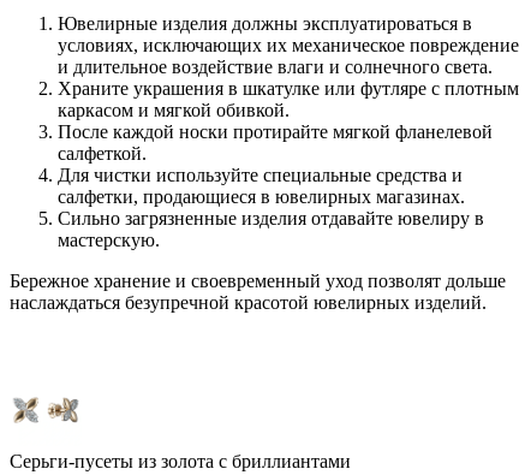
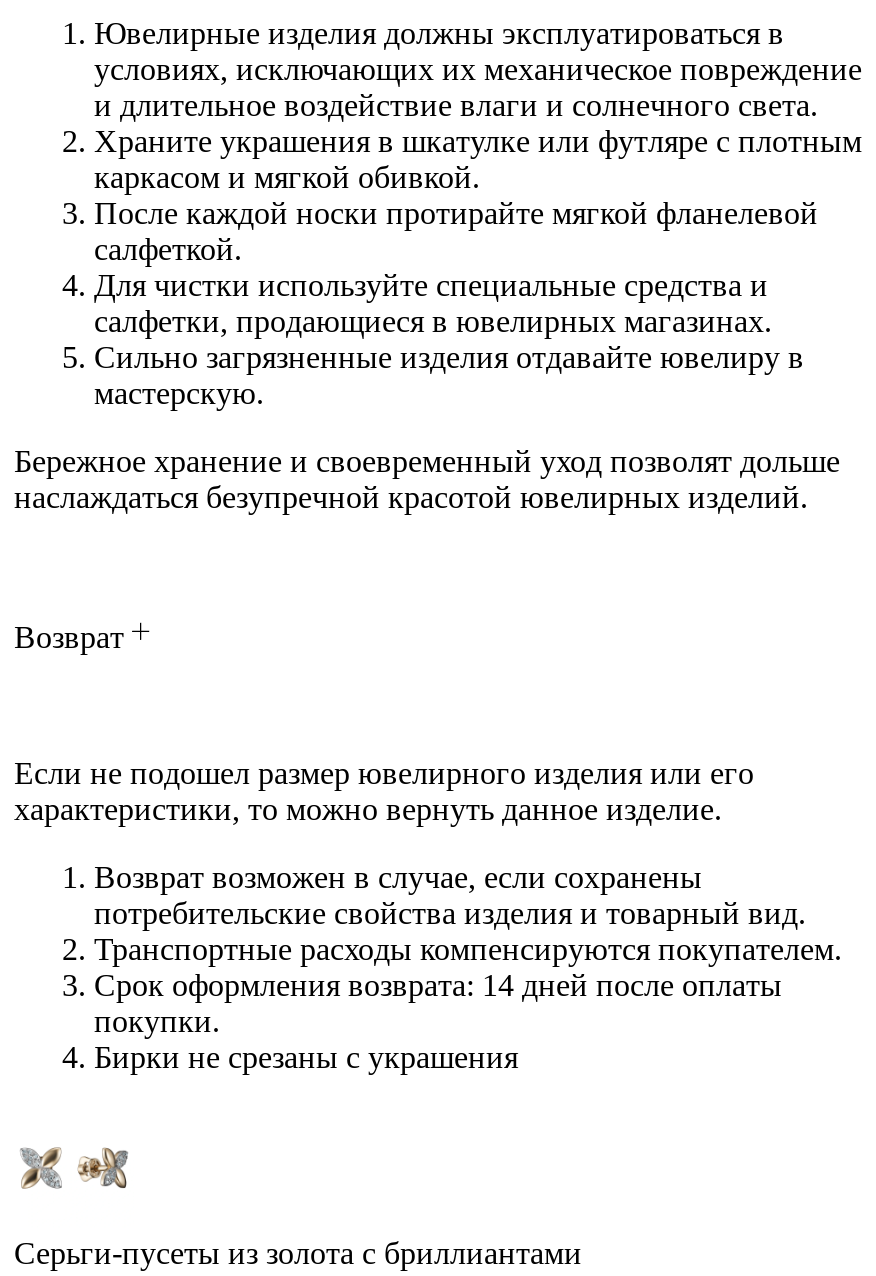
+ Возврат

+ Если не подошел размер ювелирного изделия или его
+ характеристики, то можно вернуть данное изделие.
+ Возврат возможен в случае, если сохранены
+ потребительские свойства изделия и товарный вид.
+ Транспортные расходы компенсируются покупателем.
+ Срок оформления возврата: 14 дней после оплаты
+ покупки.
+ Бирки не срезаны с украшения
